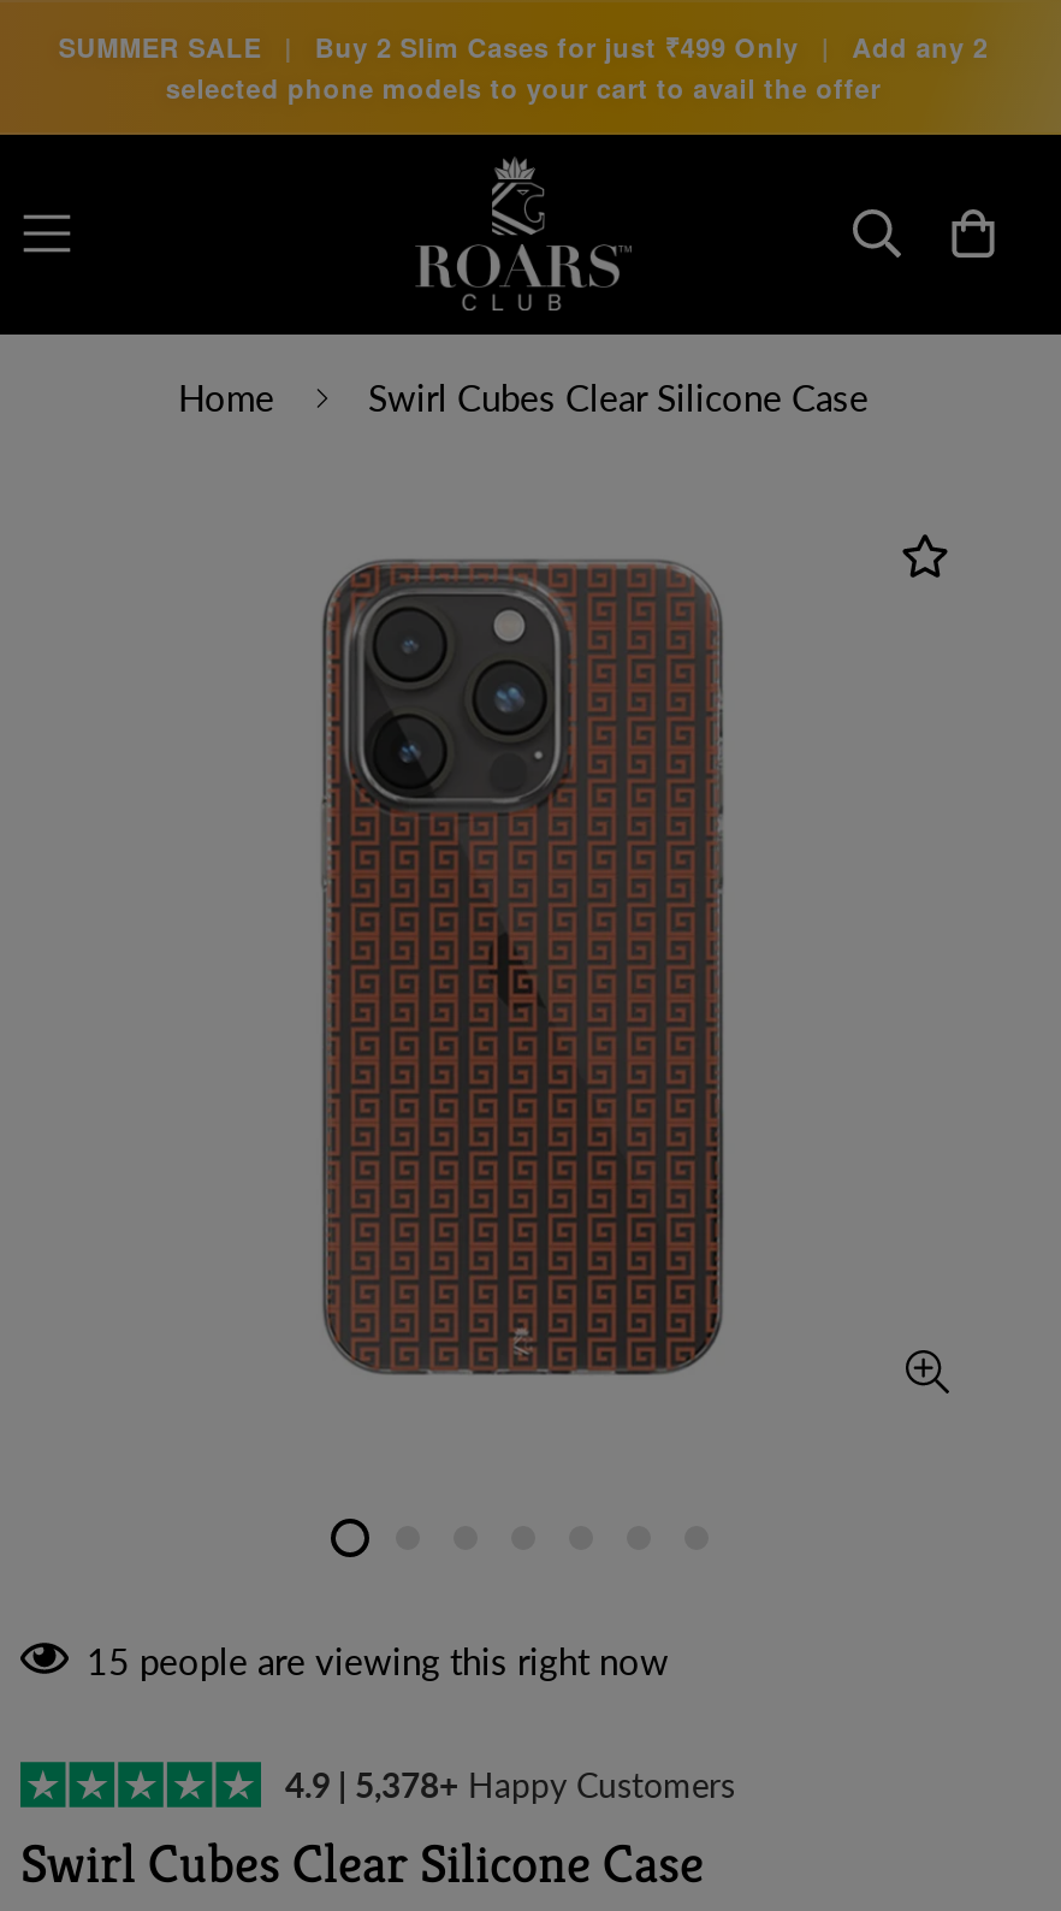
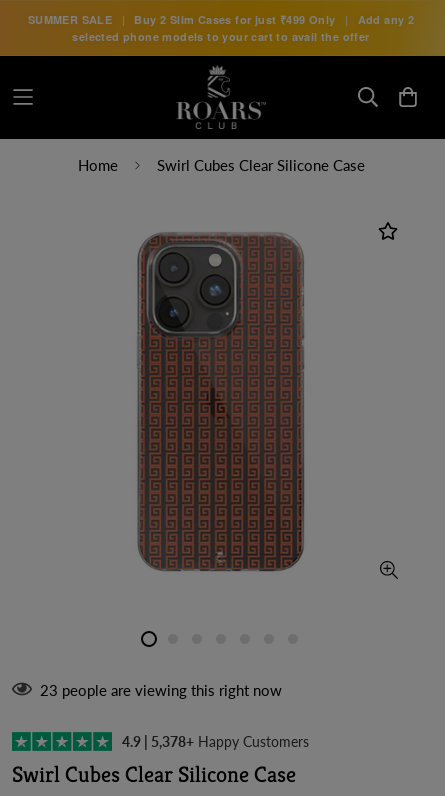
- 15 people are viewing this right now
+ 23 people are viewing this right now
